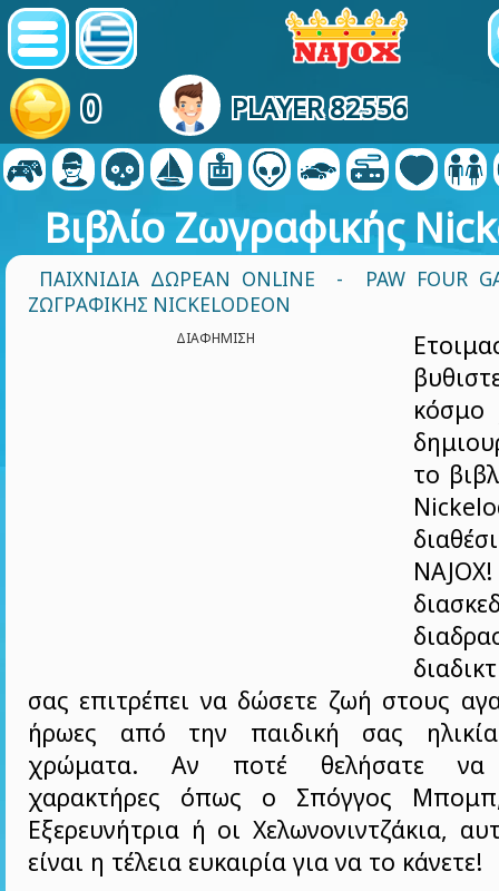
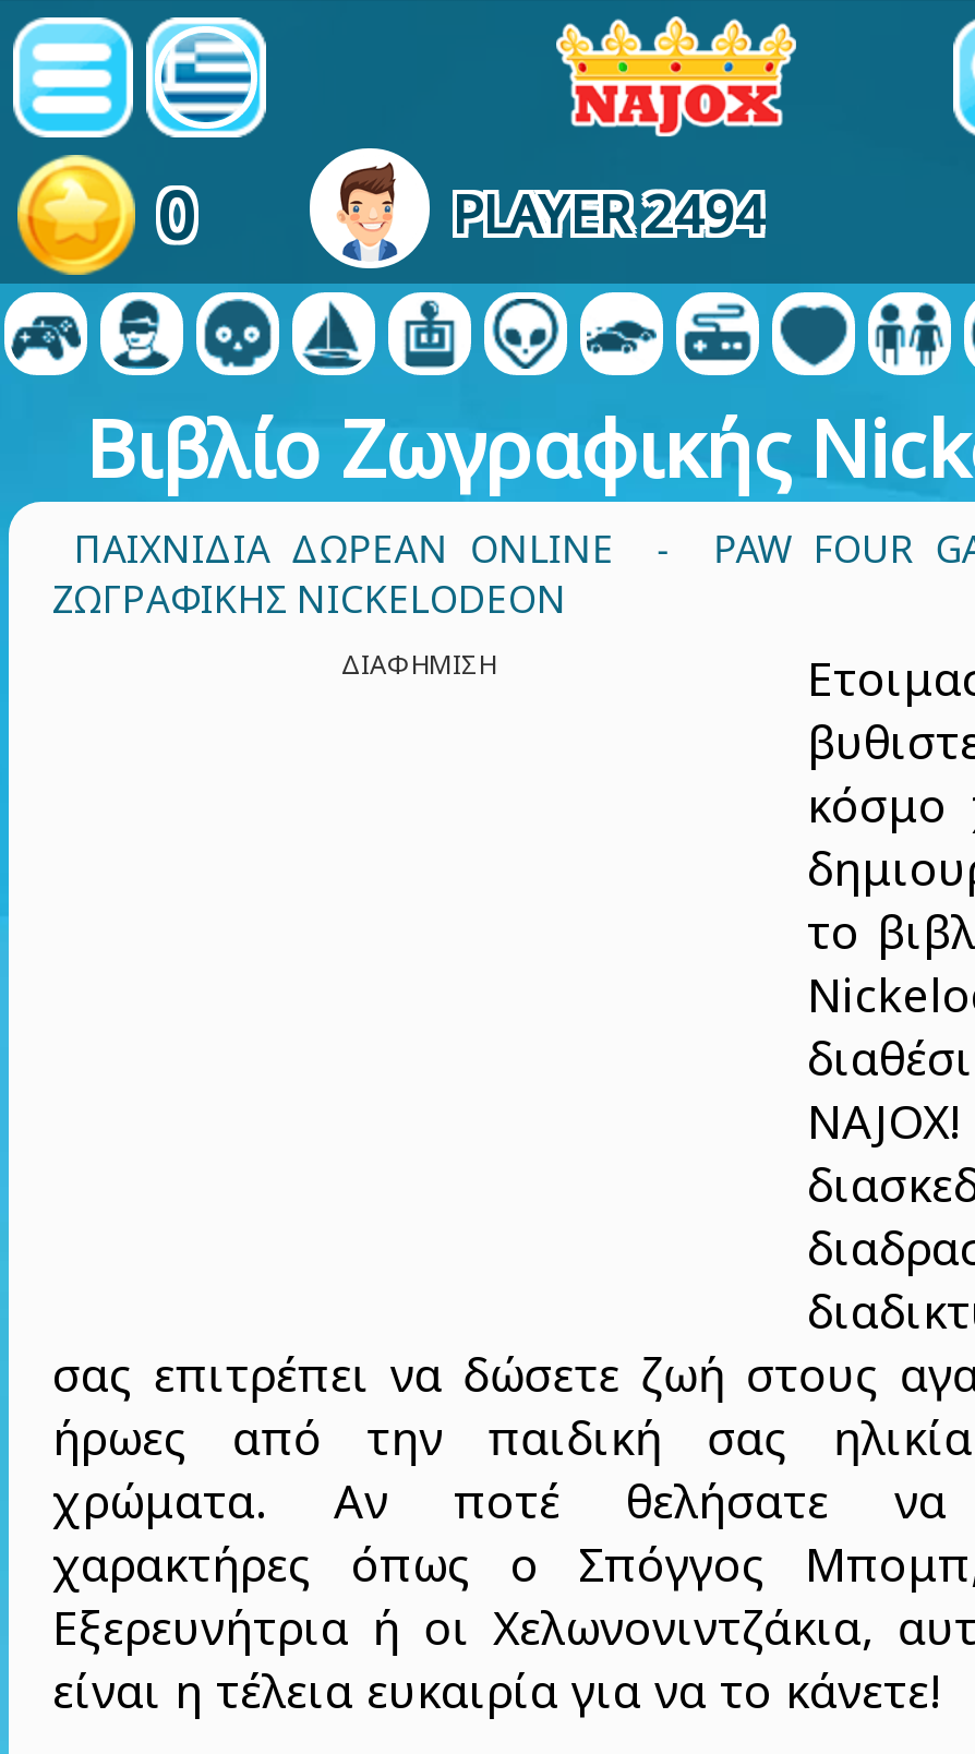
- PLAYER 82556
+ PLAYER 2494
